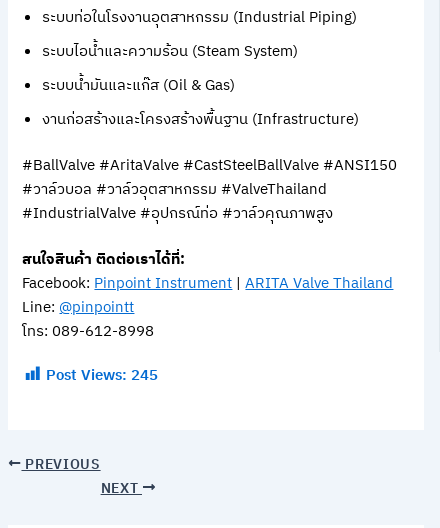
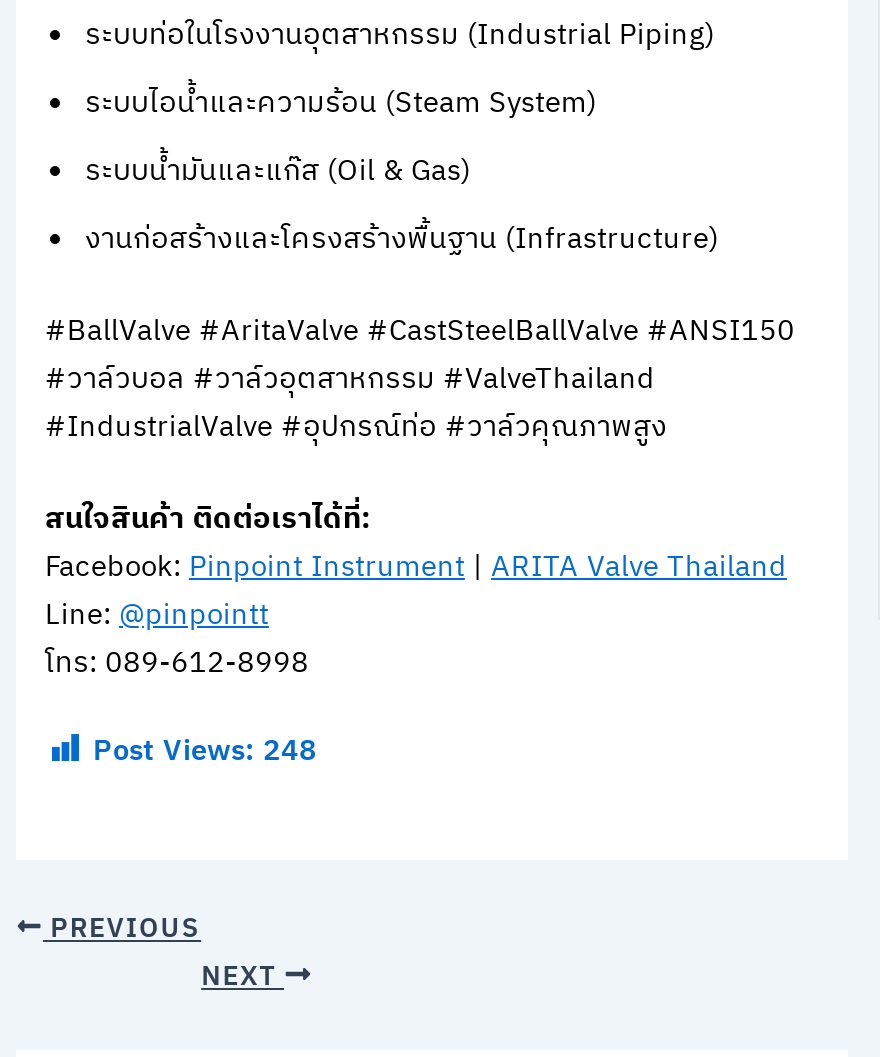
- Post Views: 245
+ Post Views: 248
